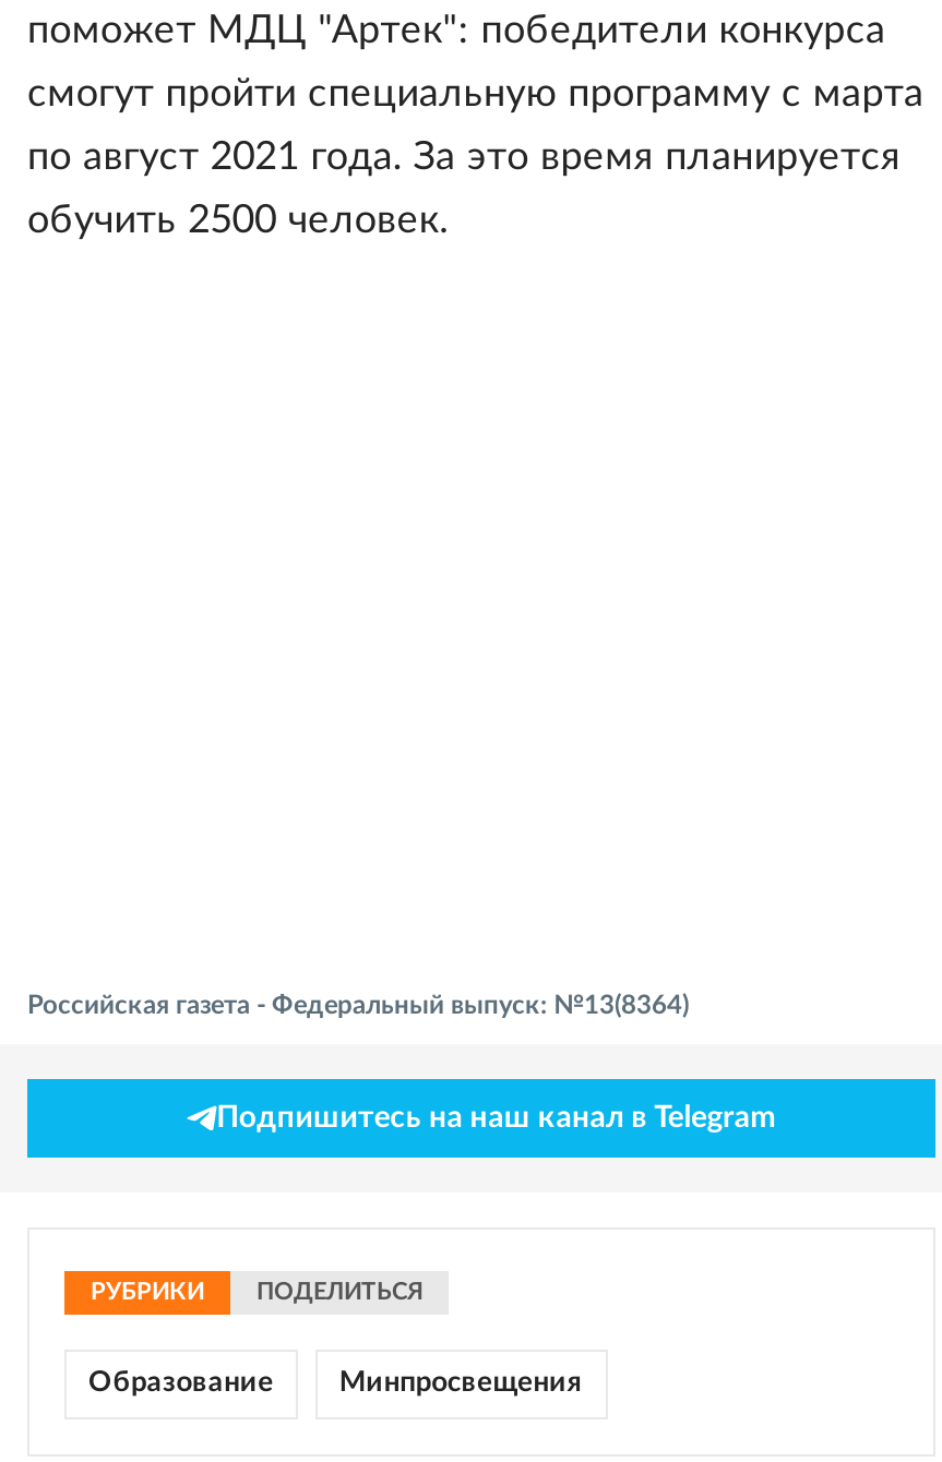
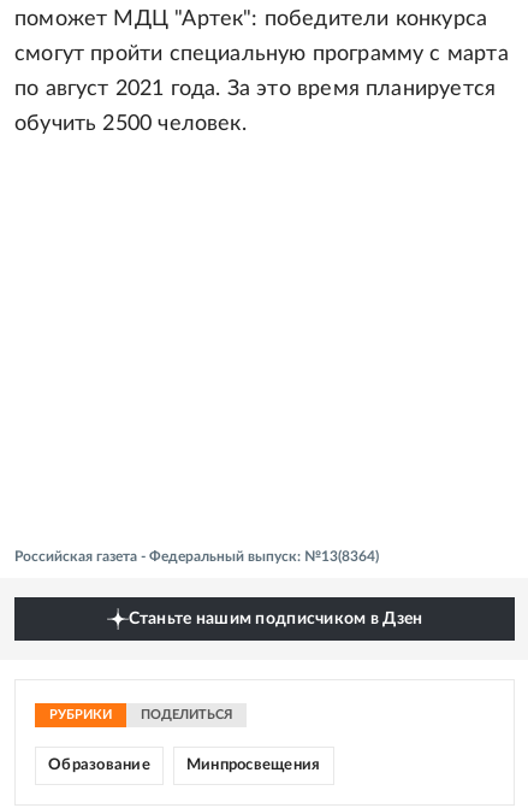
- Подпишитесь на наш канал в Telegram
+ Станьте нашим подписчиком в Дзен
